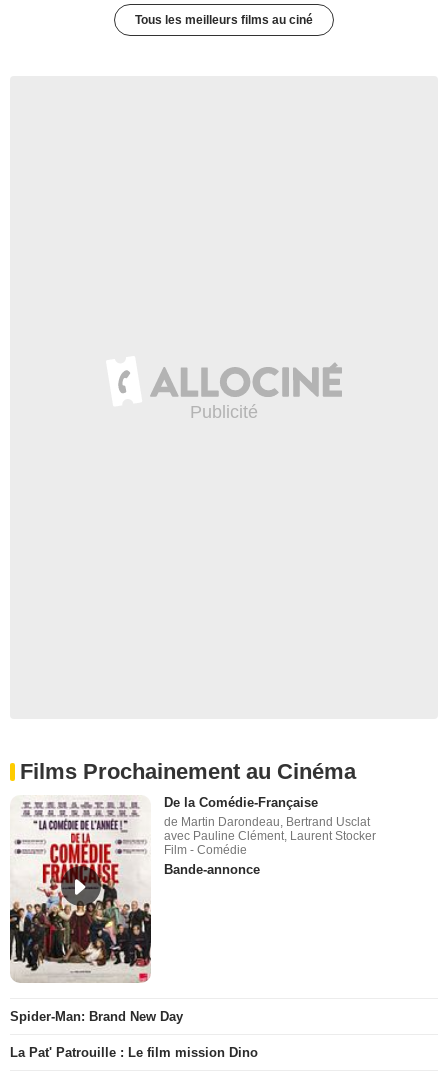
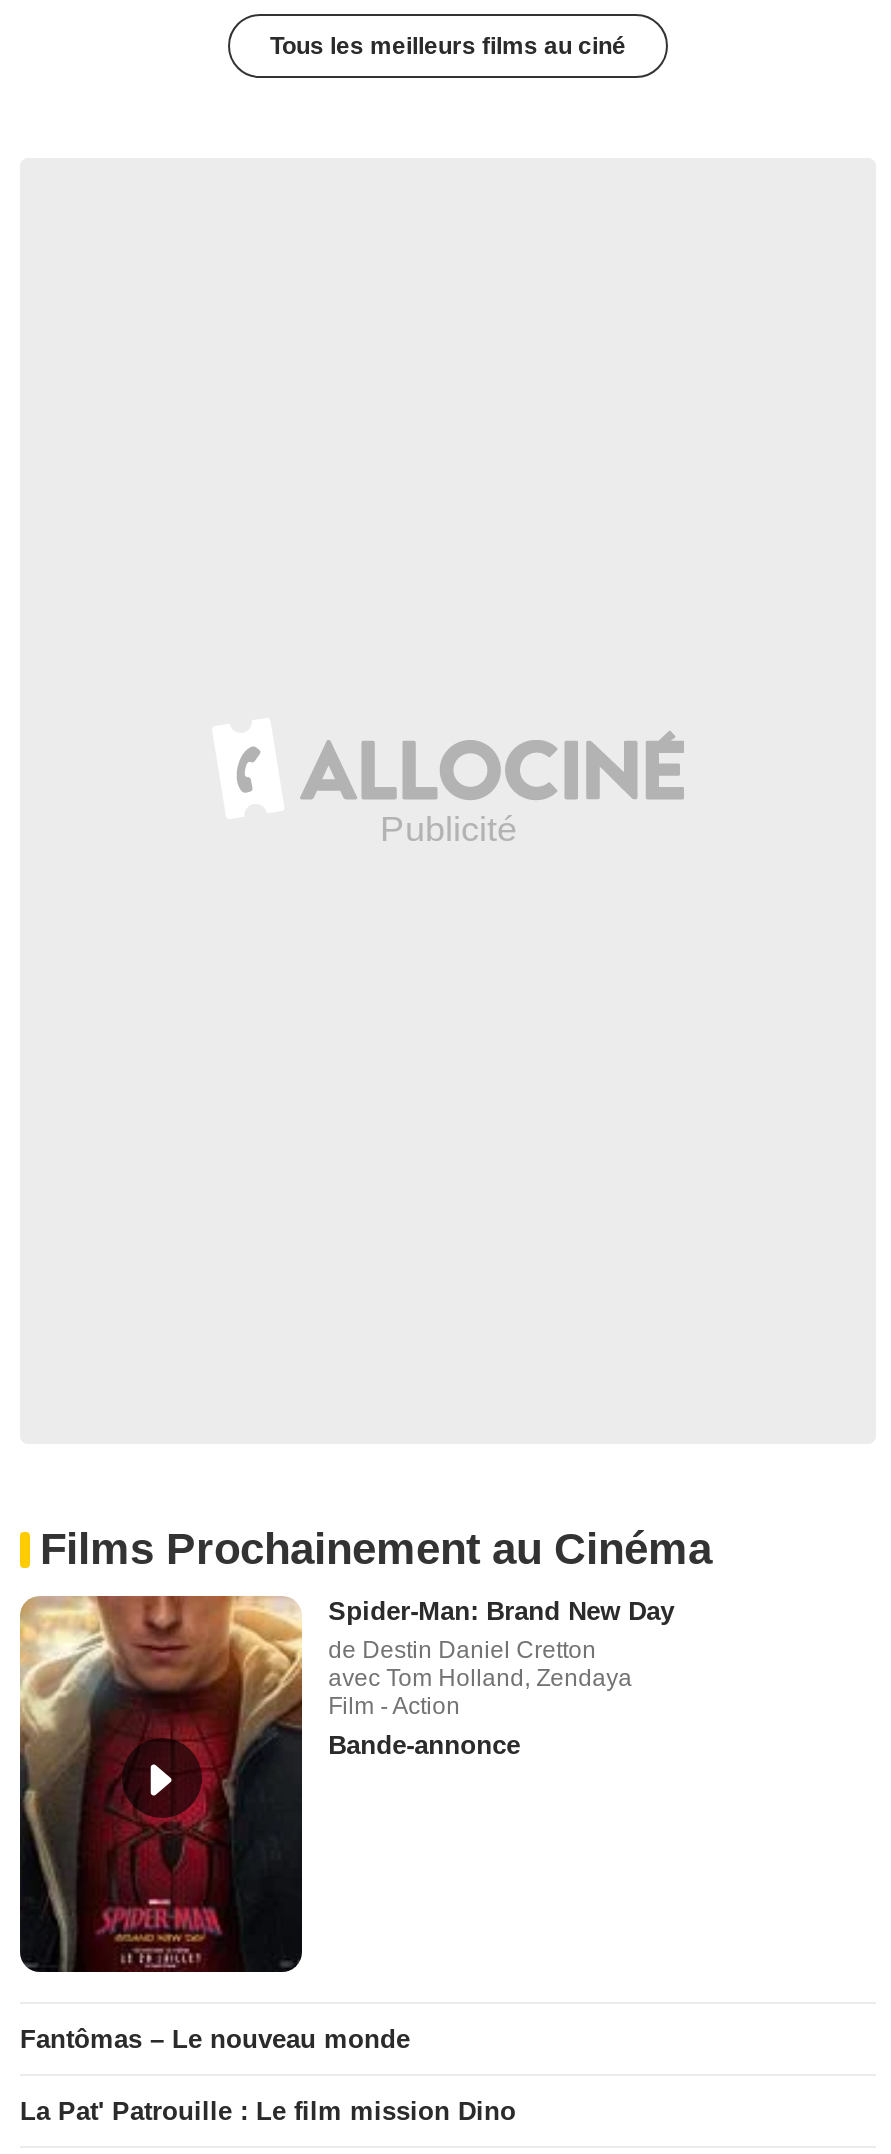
- [image]
- De la Comédie-Française
- de Martin Darondeau, Bertrand Usclat
- avec Pauline Clément, Laurent Stocker
- Film - Comédie
+ [image]
+ de Destin Daniel Cretton
+ avec Tom Holland, Zendaya
+ Film - Action

+ Fantômas – Le nouveau monde

moved up: Spider-Man: Brand New Day
